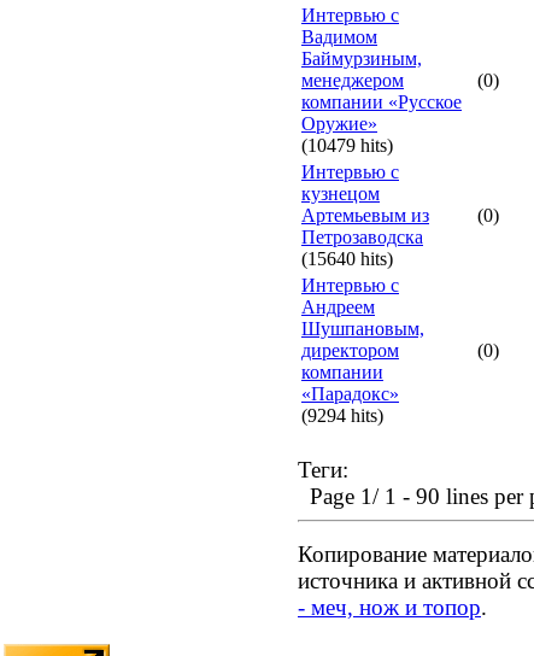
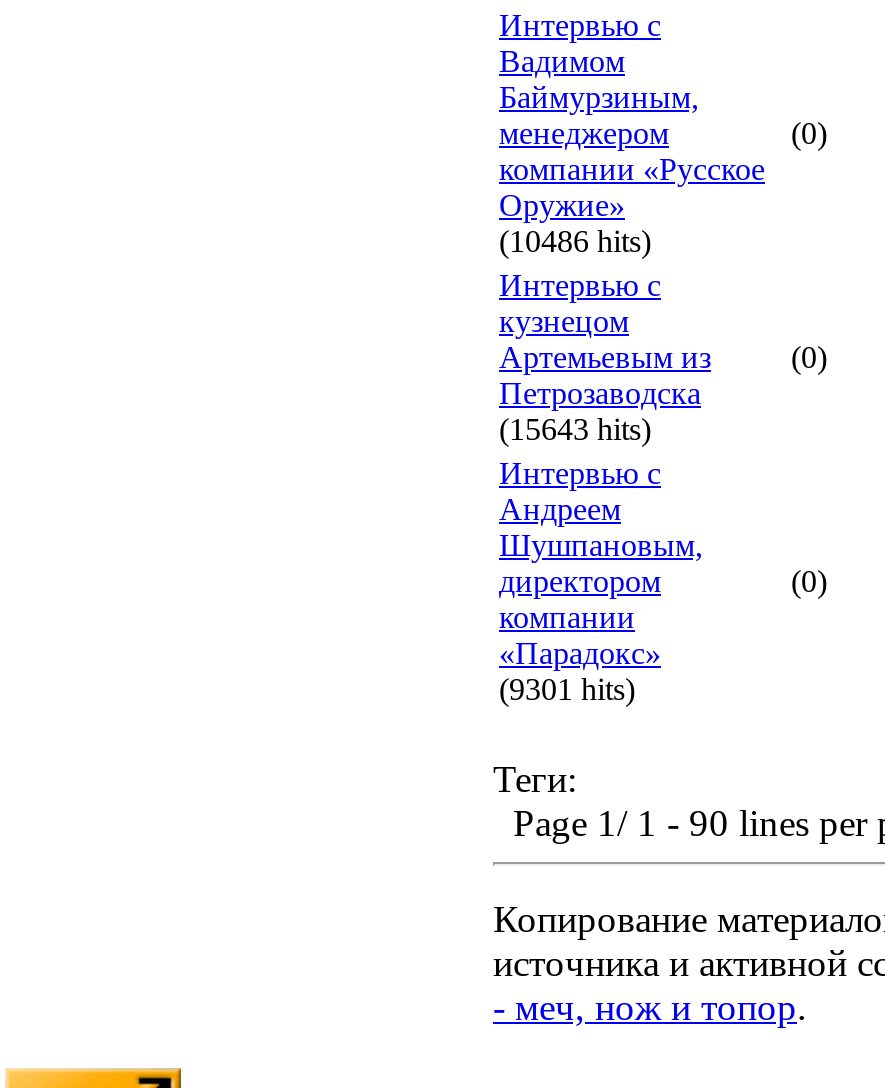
- (10479 hits)
+ (10486 hits)

- (15640 hits)
+ (15643 hits)

- (9294 hits)
+ (9301 hits)
